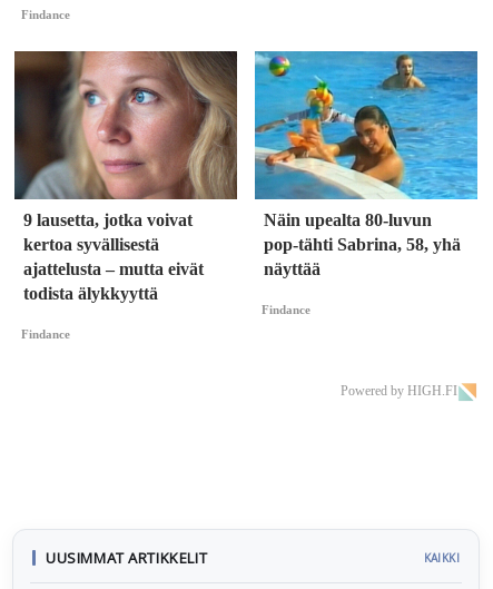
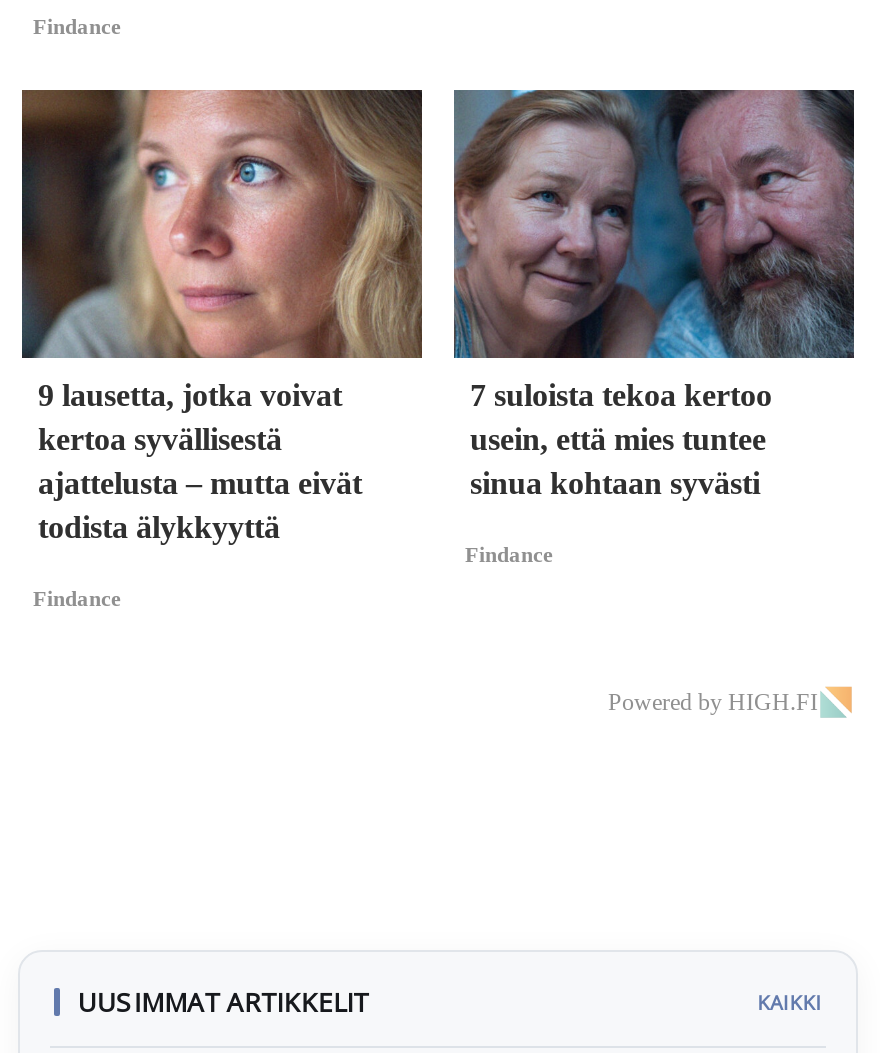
- [image]
- Näin upealta 80-luvun
- pop-tähti Sabrina, 58, yhä
- näyttää
+ [image]
+ 7 suloista tekoa kertoo
+ usein, että mies tuntee
+ sinua kohtaan syvästi
